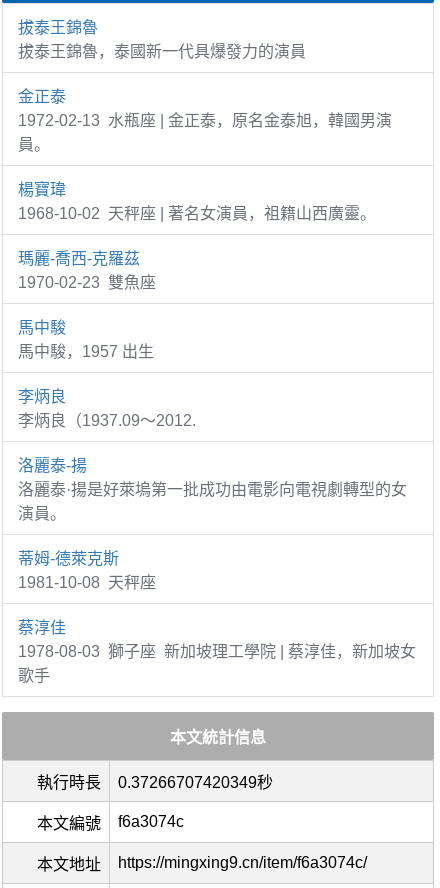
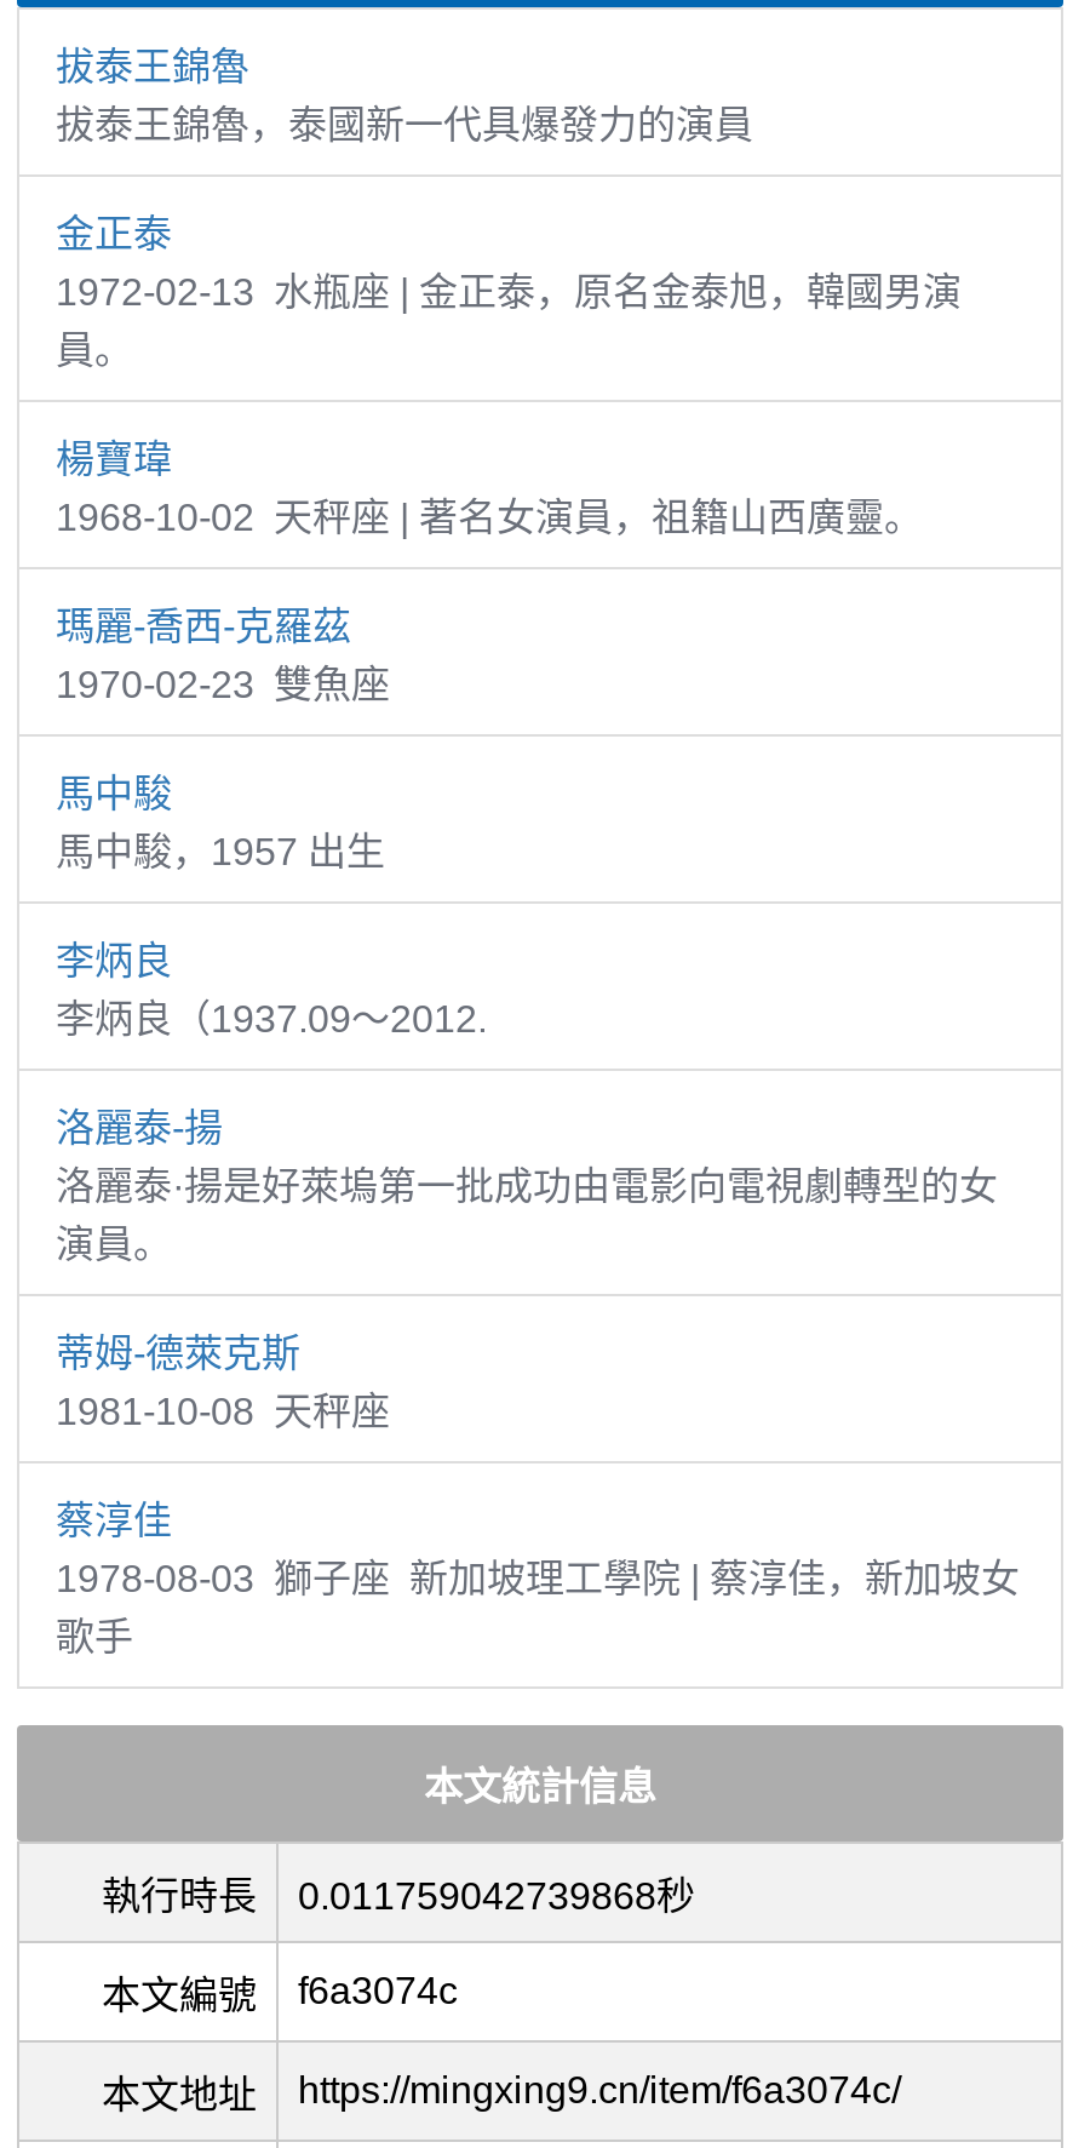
- 執行時長 0.37266707420349秒
+ 執行時長 0.011759042739868秒
